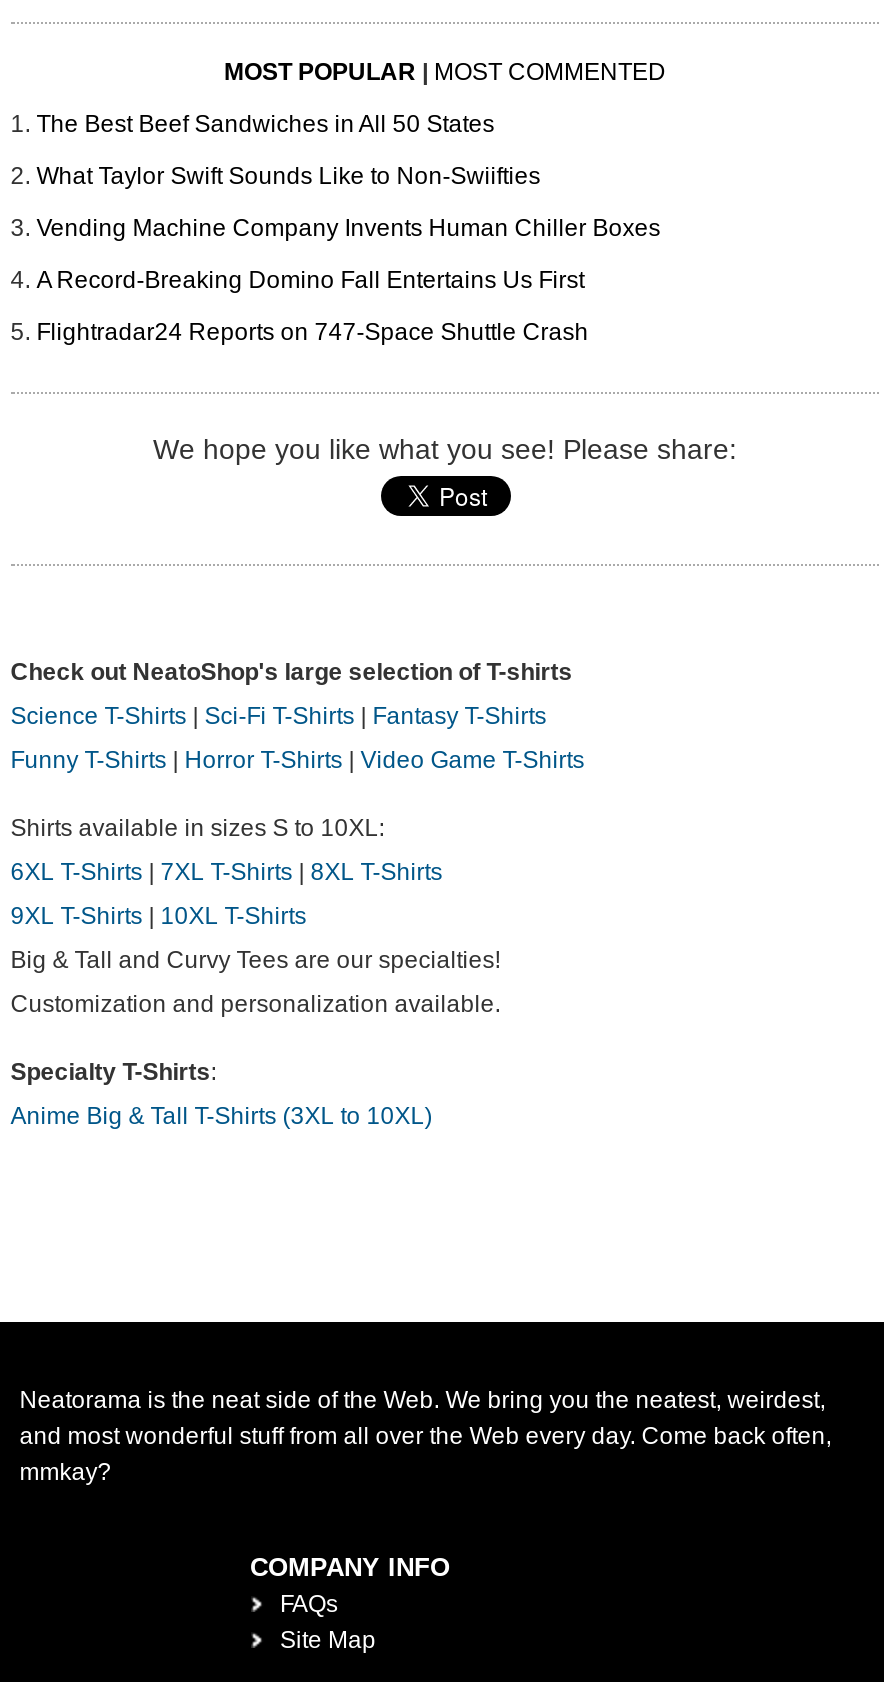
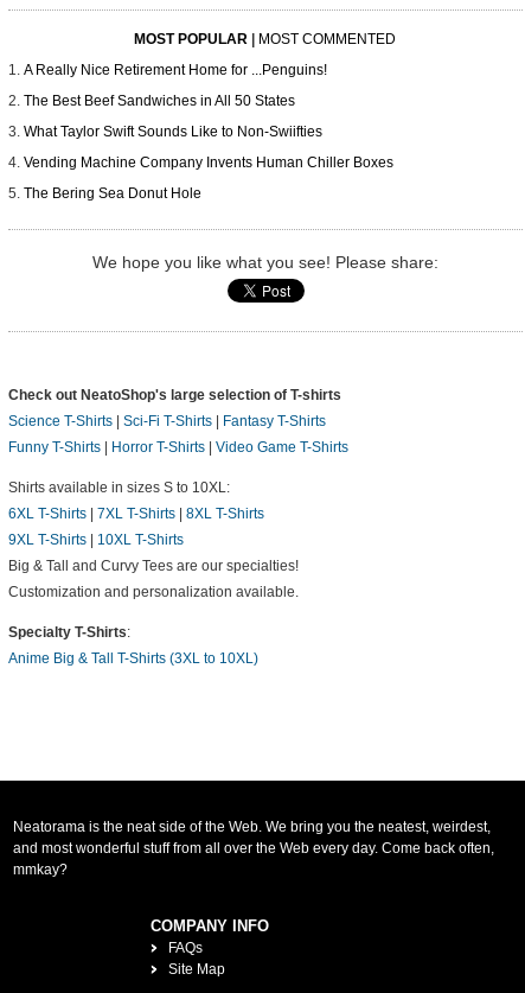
+ A Really Nice Retirement Home for ...Penguins!

moved down: The Best Beef Sandwiches in All 50 States | What Taylor Swift Sounds Like to Non-Swiifties | Vending Machine Company Invents Human Chiller Boxes

- A Record-Breaking Domino Fall Entertains Us First
- Flightradar24 Reports on 747-Space Shuttle Crash
+ The Bering Sea Donut Hole
